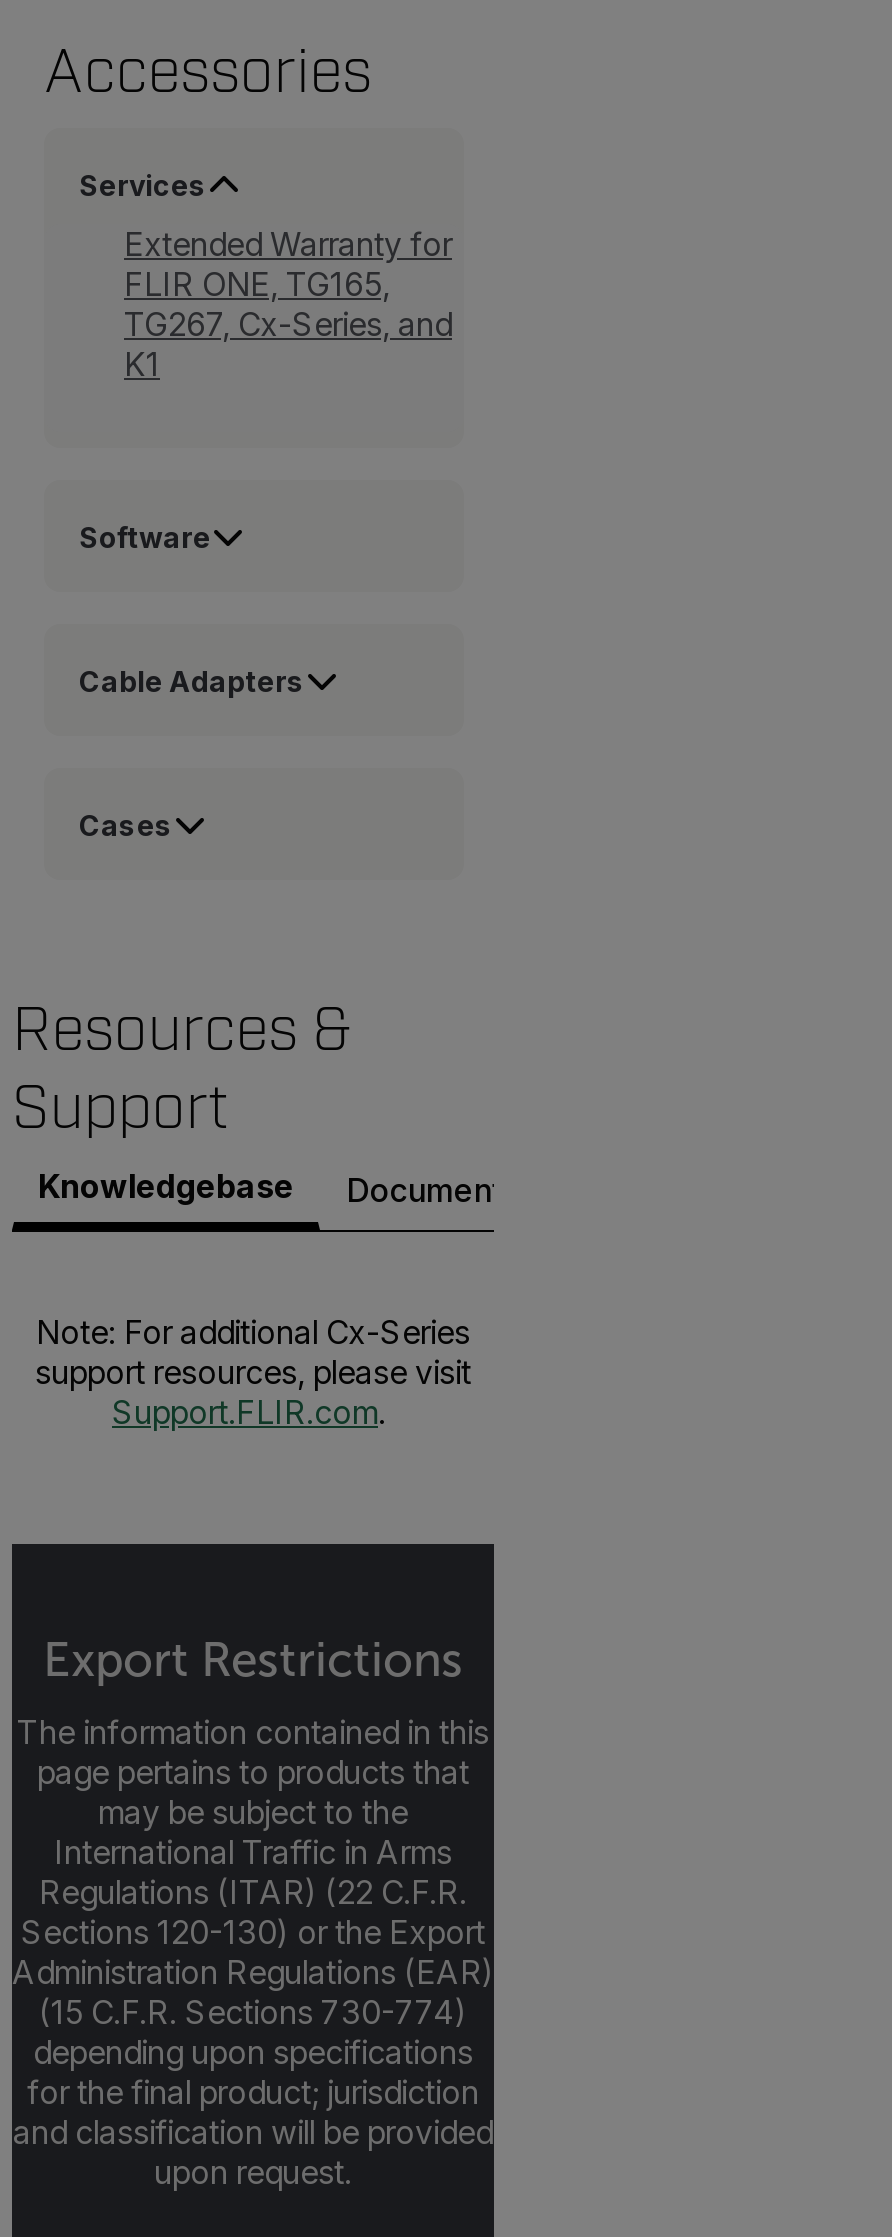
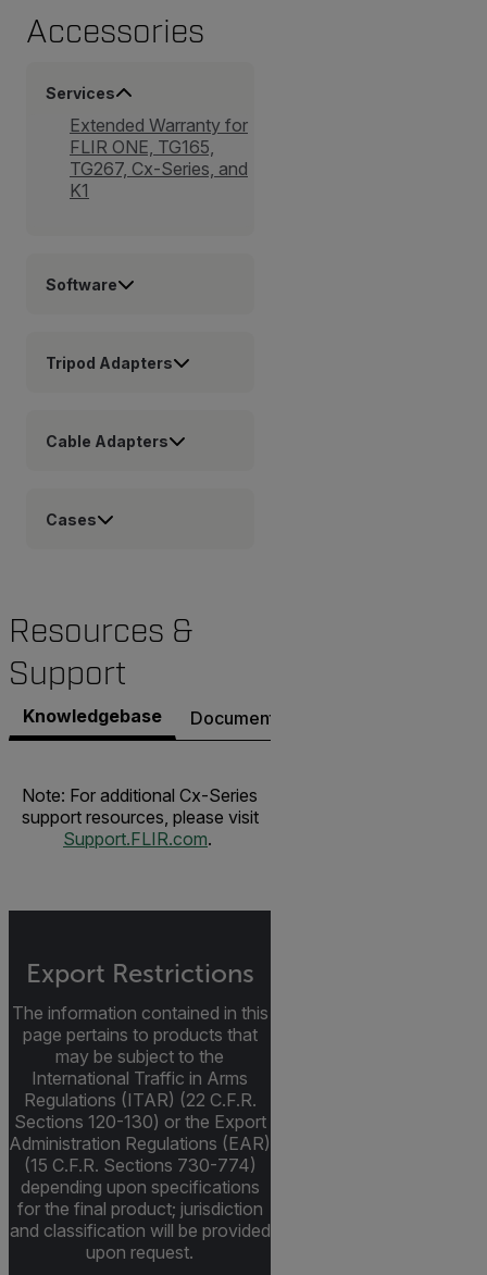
+ Tripod Adapters
